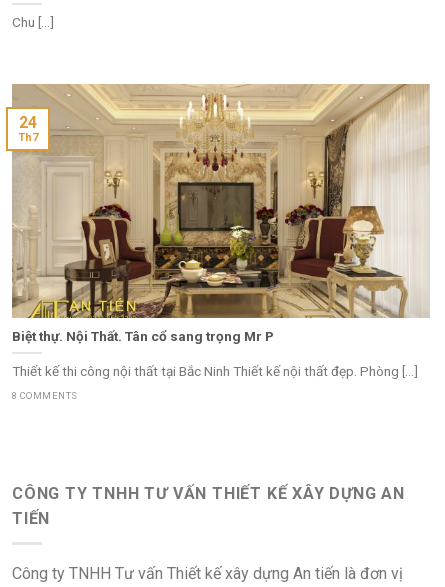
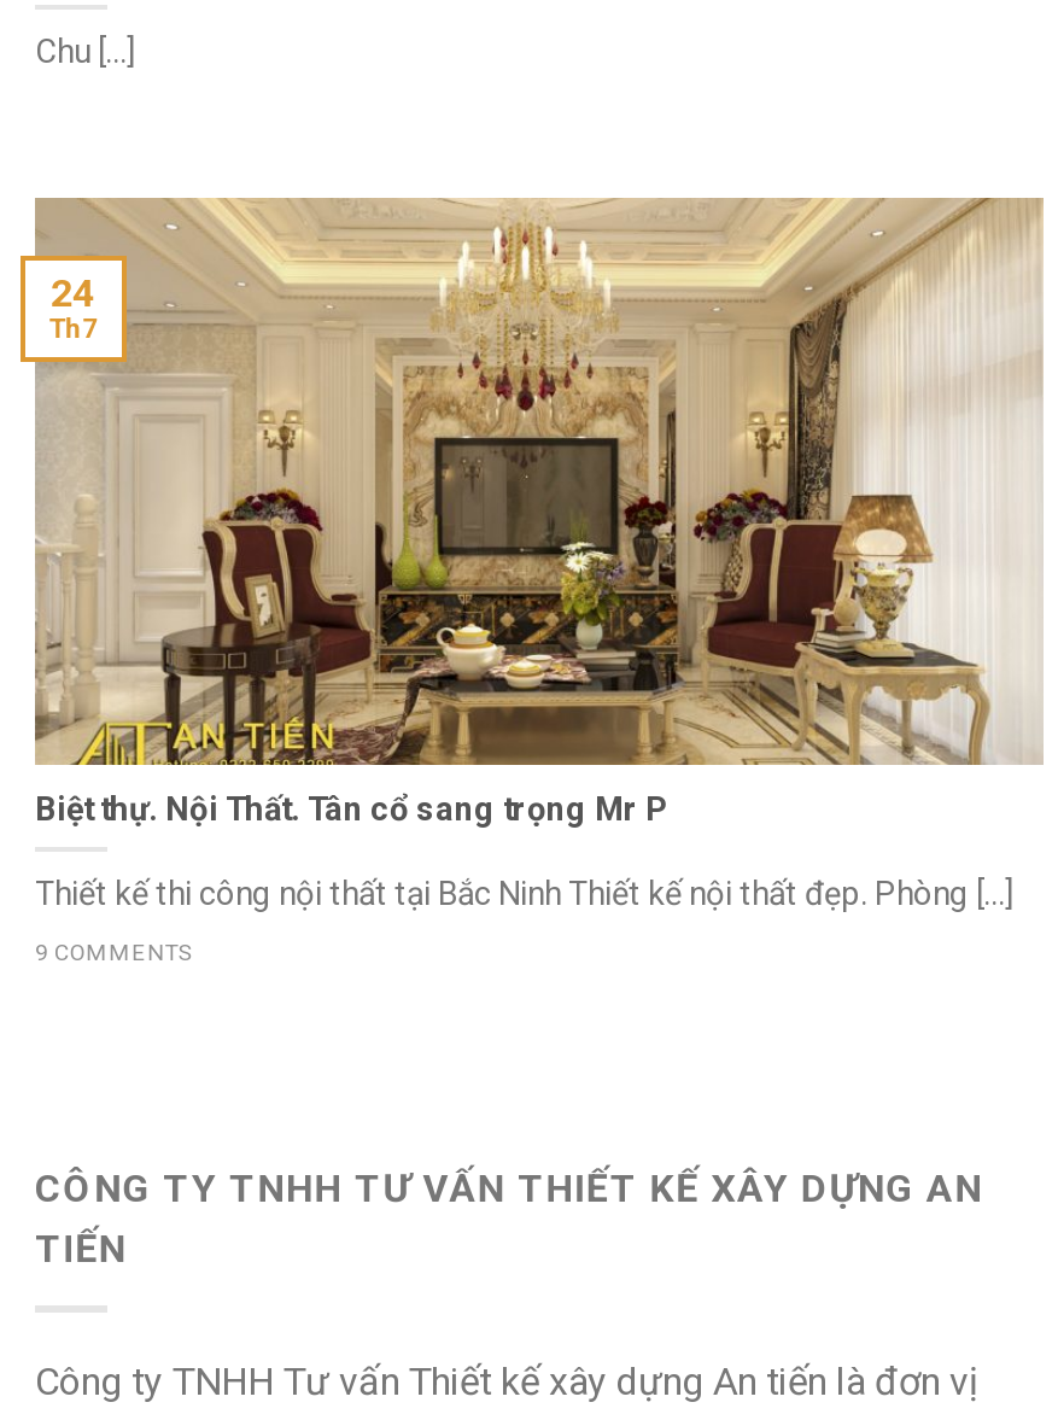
- 8 COMMENTS
+ 9 COMMENTS
